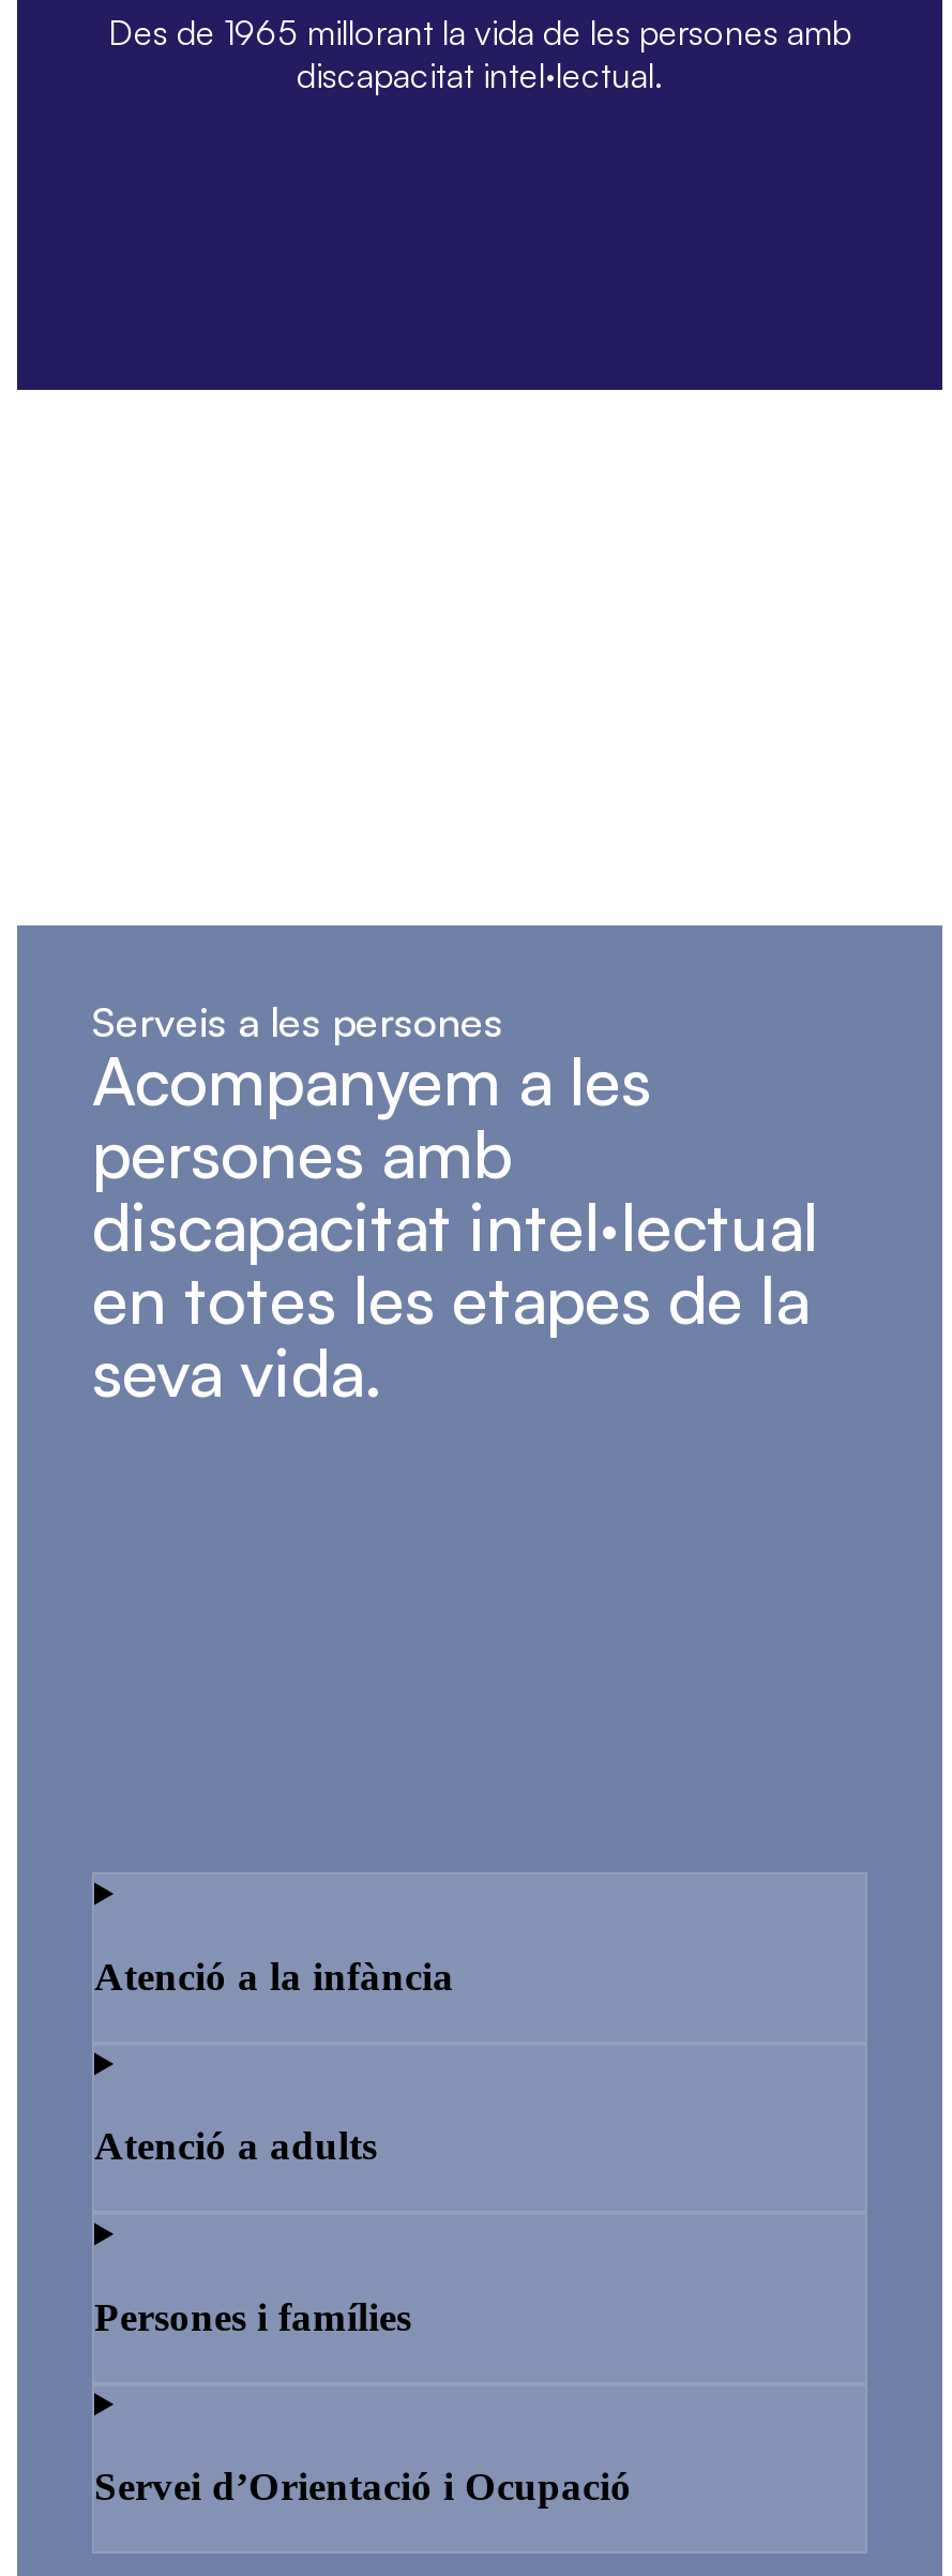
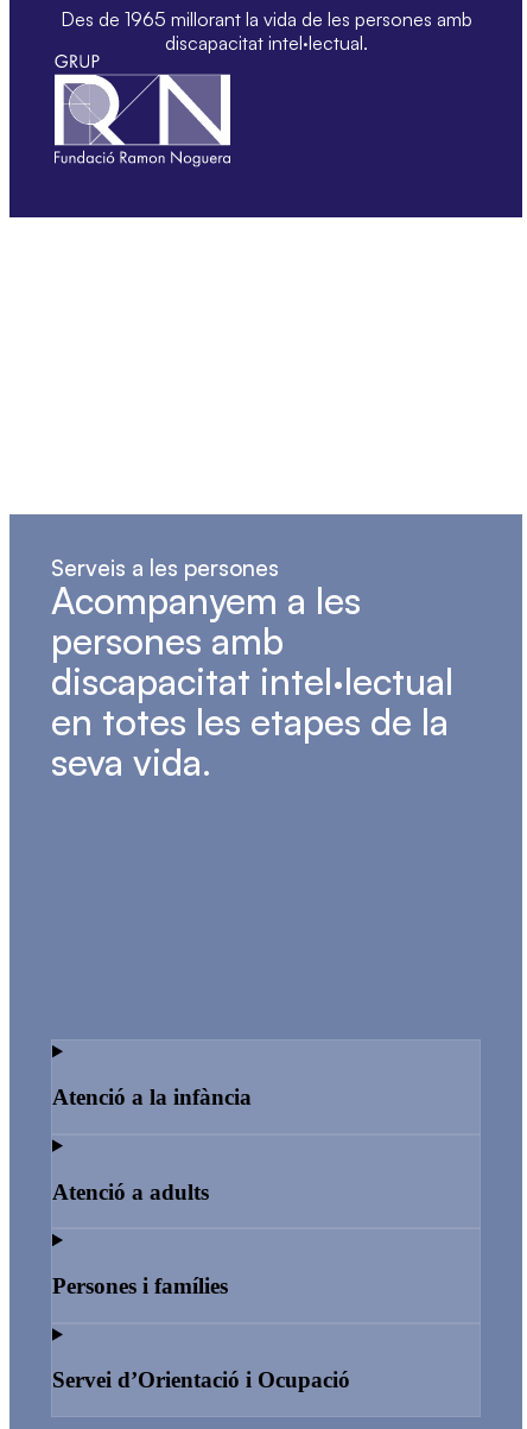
+ [image]
